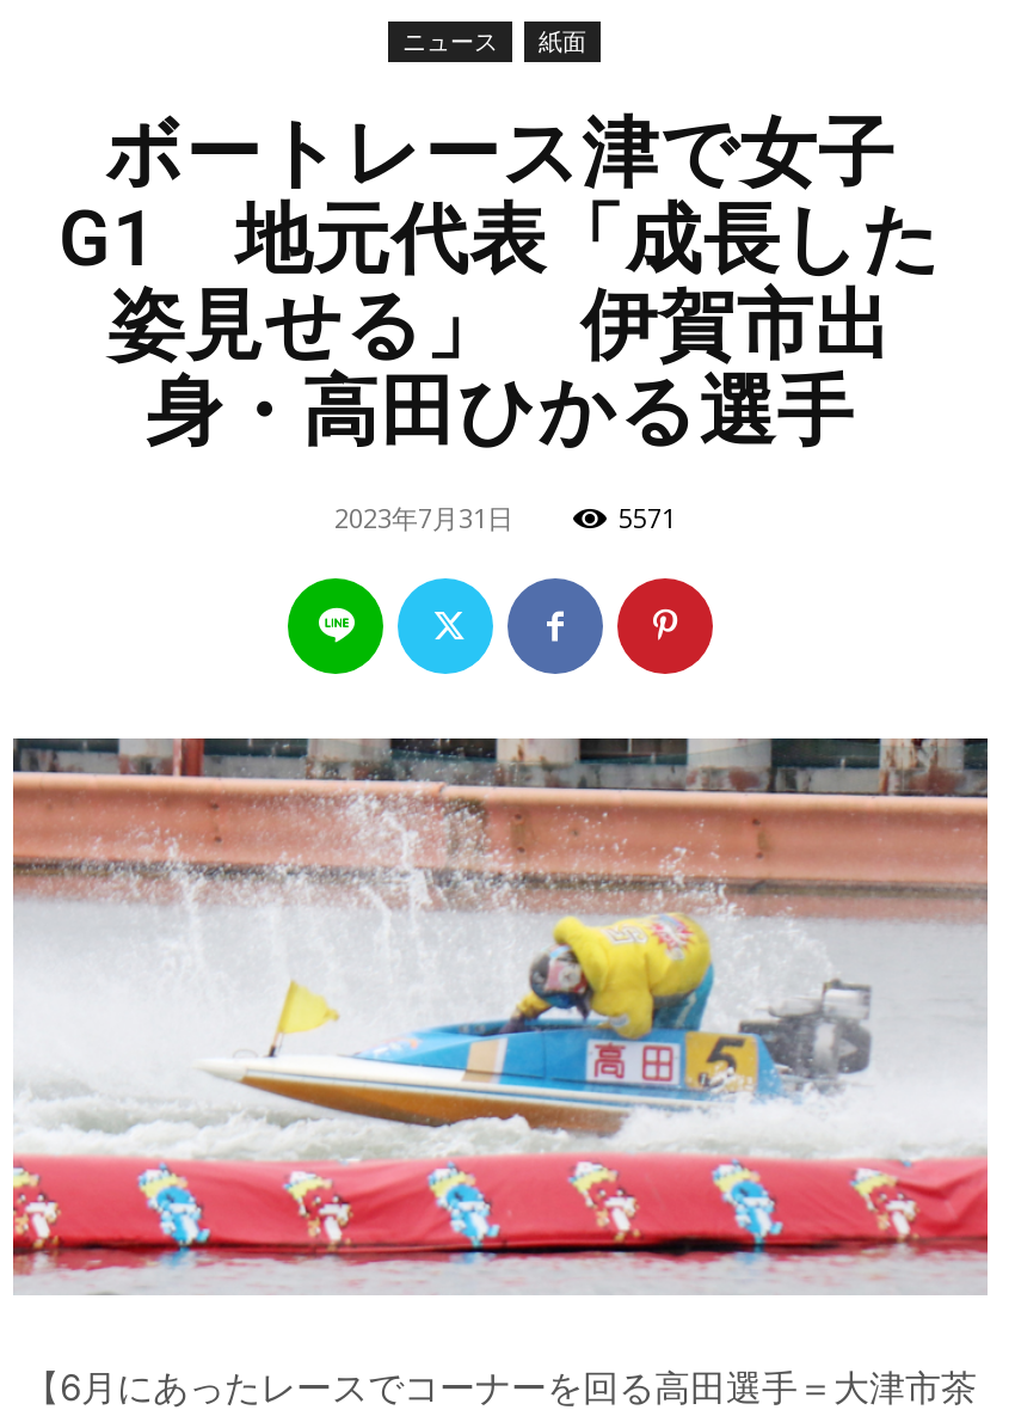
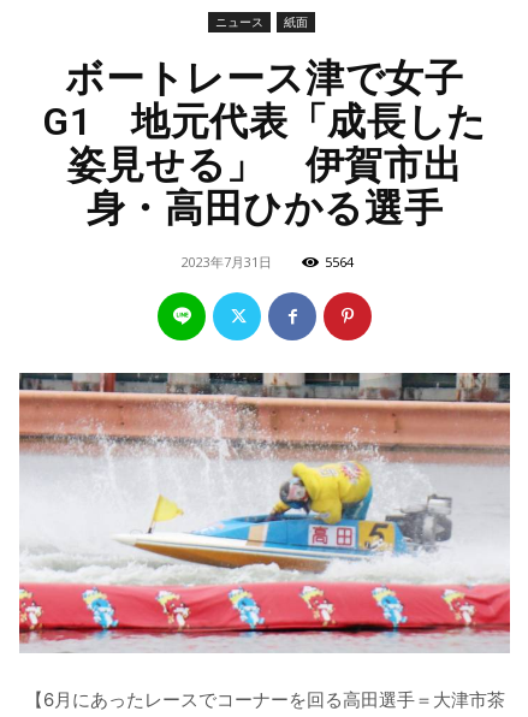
- 5571
+ 5564
